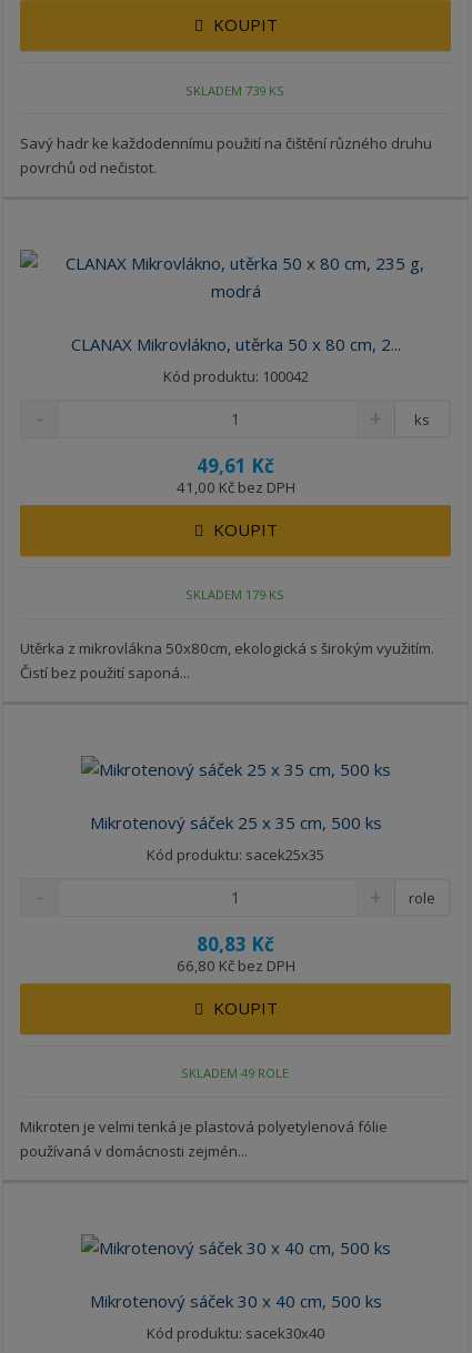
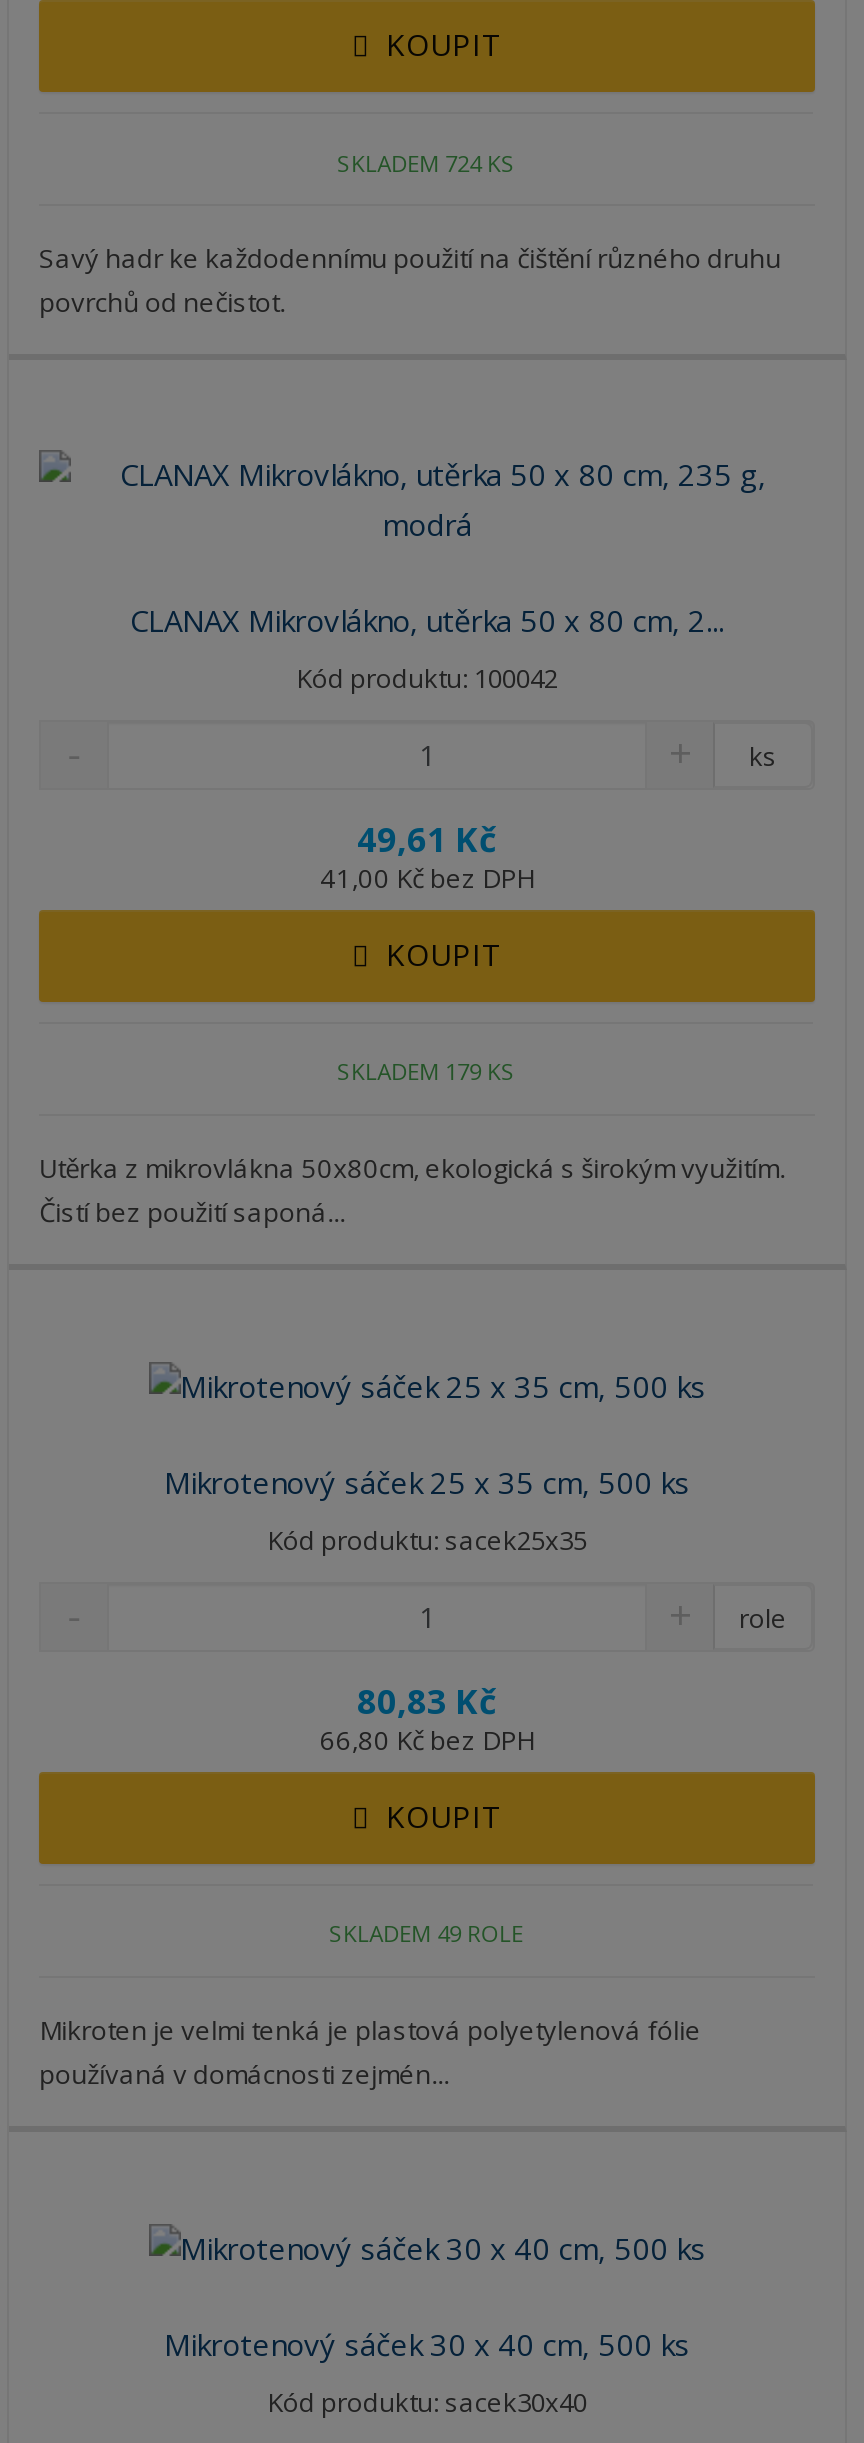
- SKLADEM 739 KS
+ SKLADEM 724 KS
